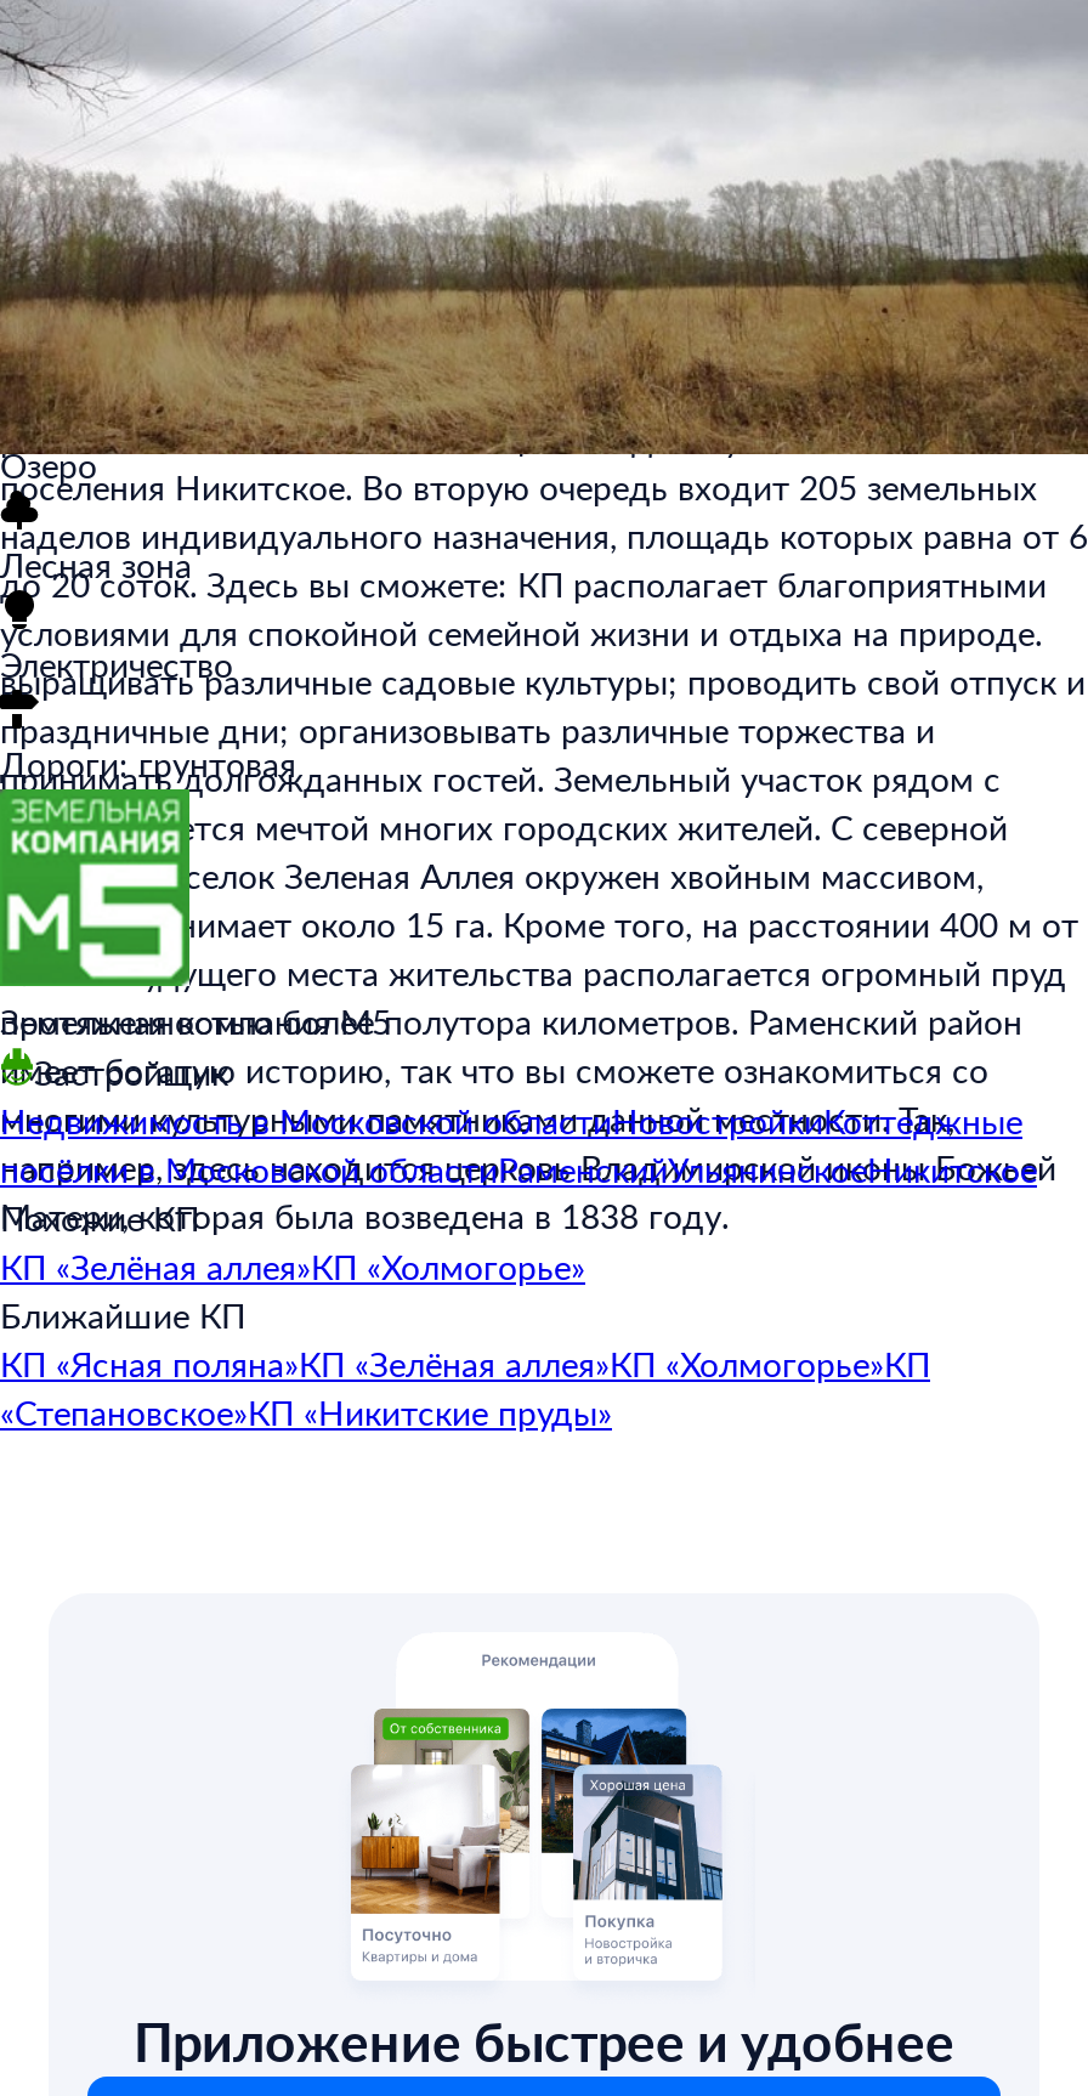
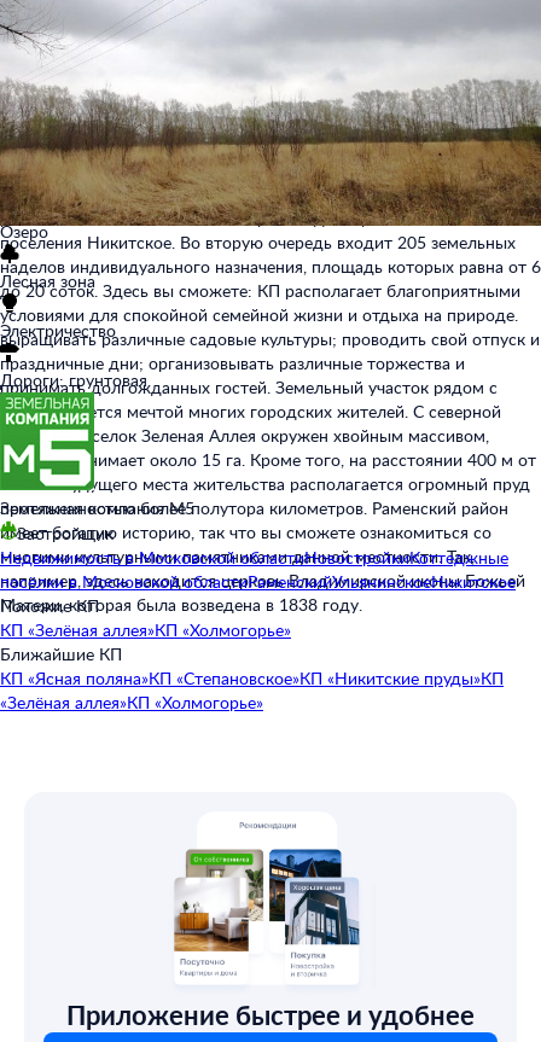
- КП «Ясная поляна»КП «Зелёная аллея»КП «Холмогорье»КП
- «Степановское»КП «Никитские пруды»
+ КП «Ясная поляна»КП «Степановское»КП «Никитские пруды»КП
+ «Зелёная аллея»КП «Холмогорье»
